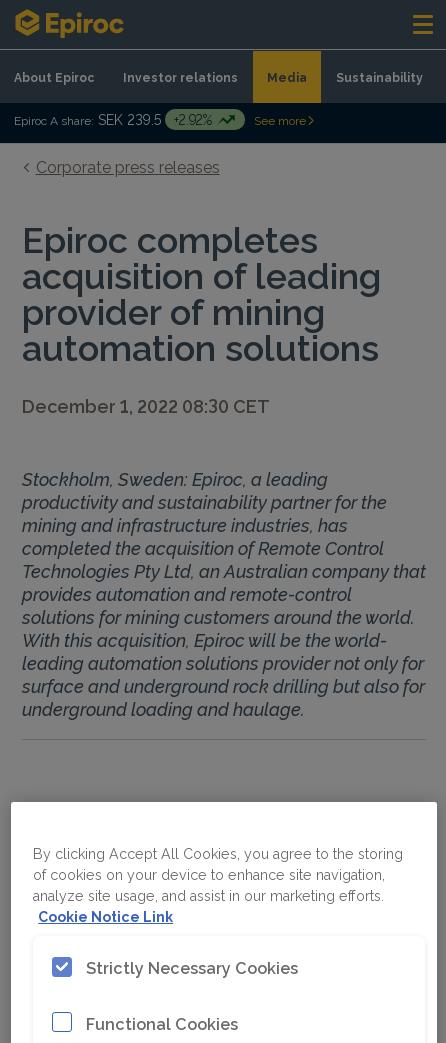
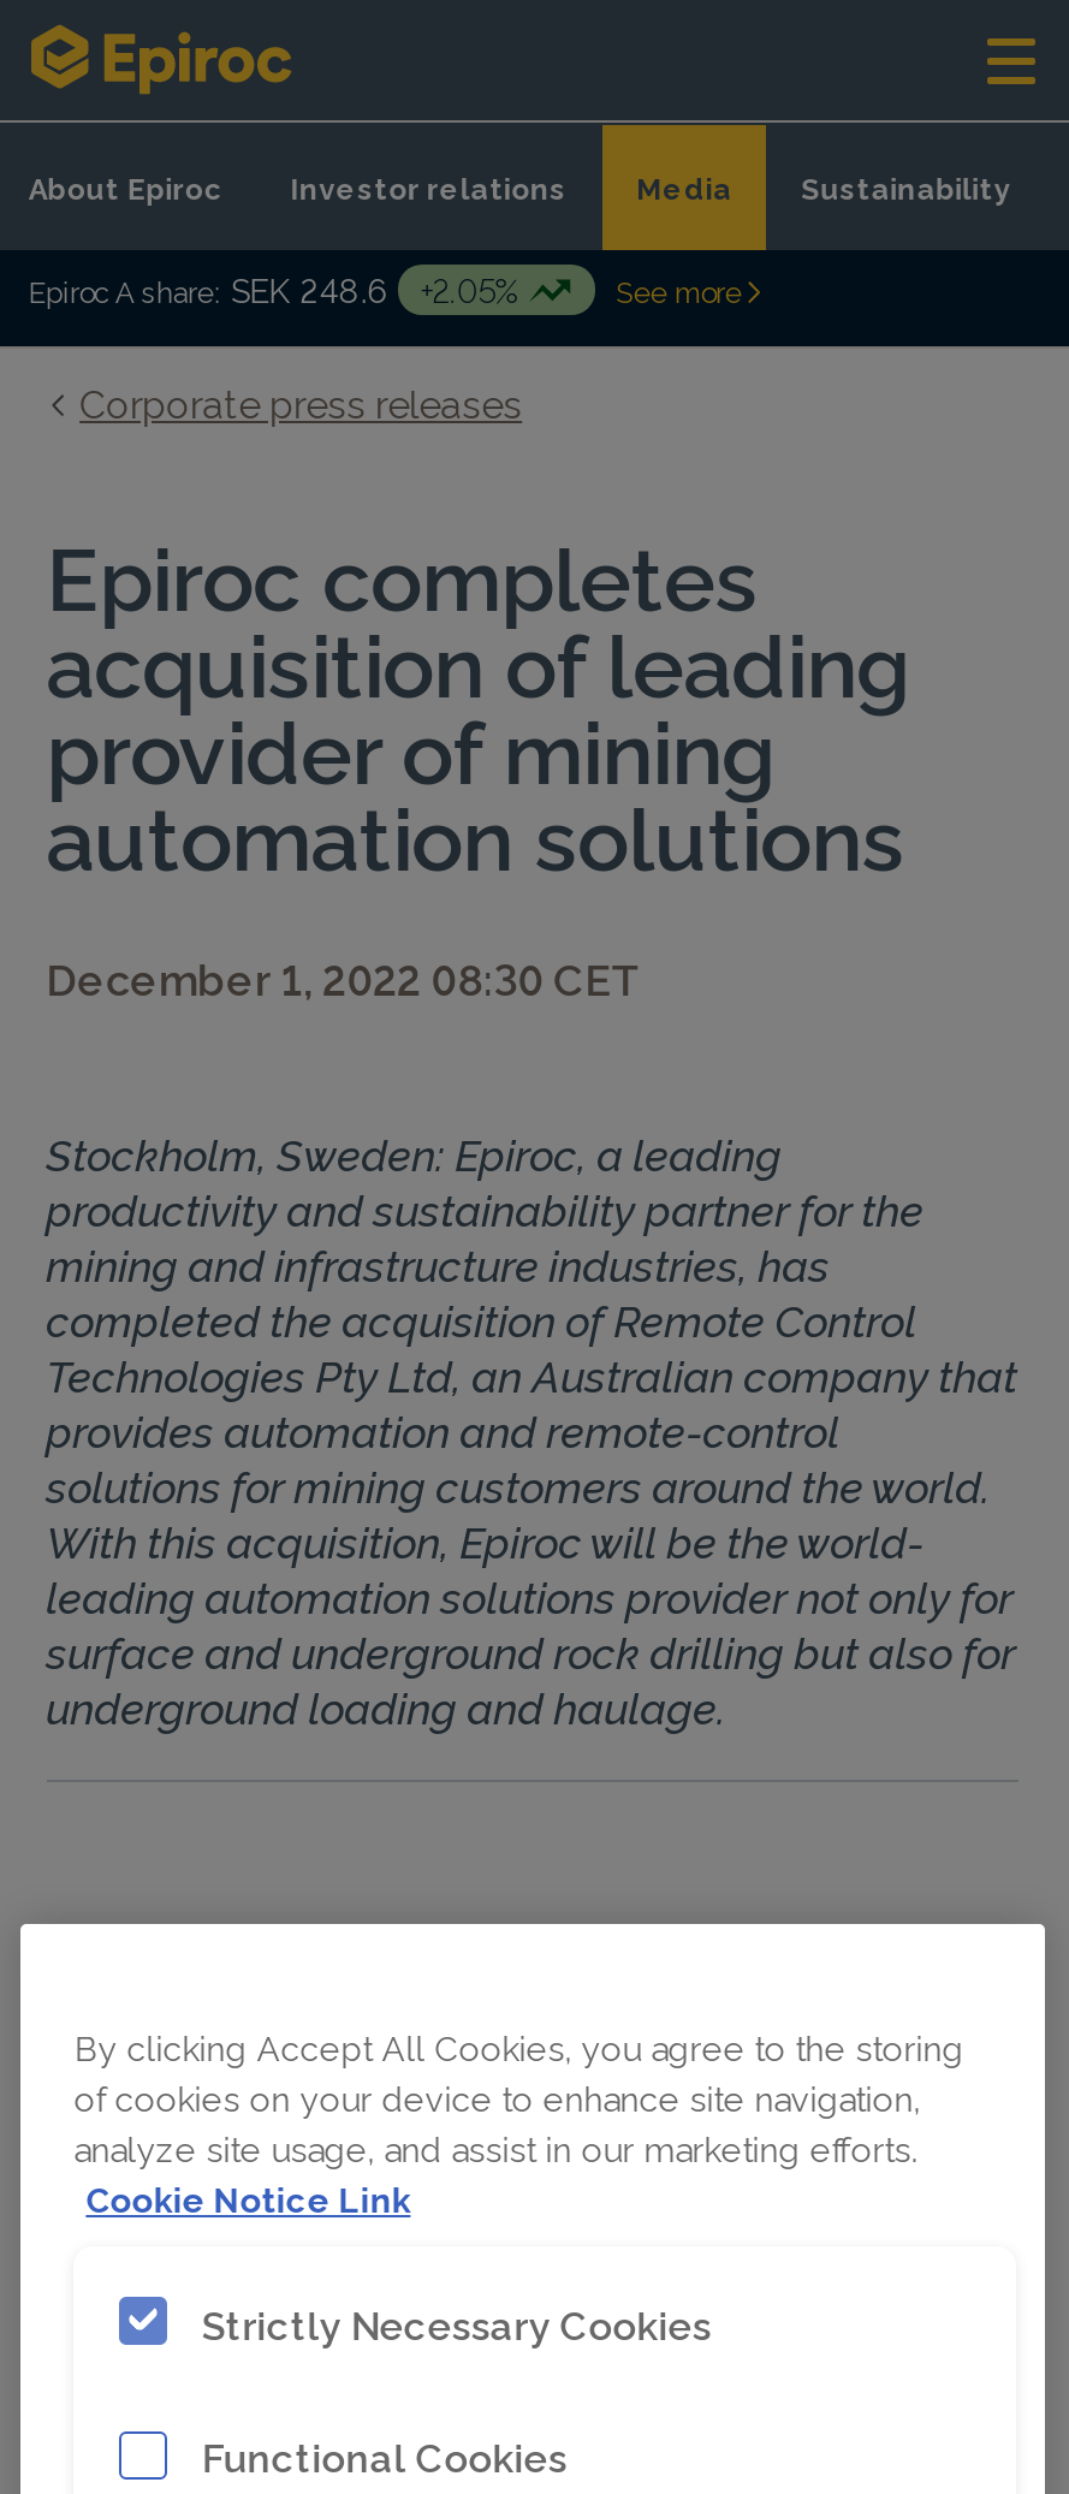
- Epiroc A share: SEK 239.5
+ Epiroc A share: SEK 248.6

- +2.92%
+ +2.05%
